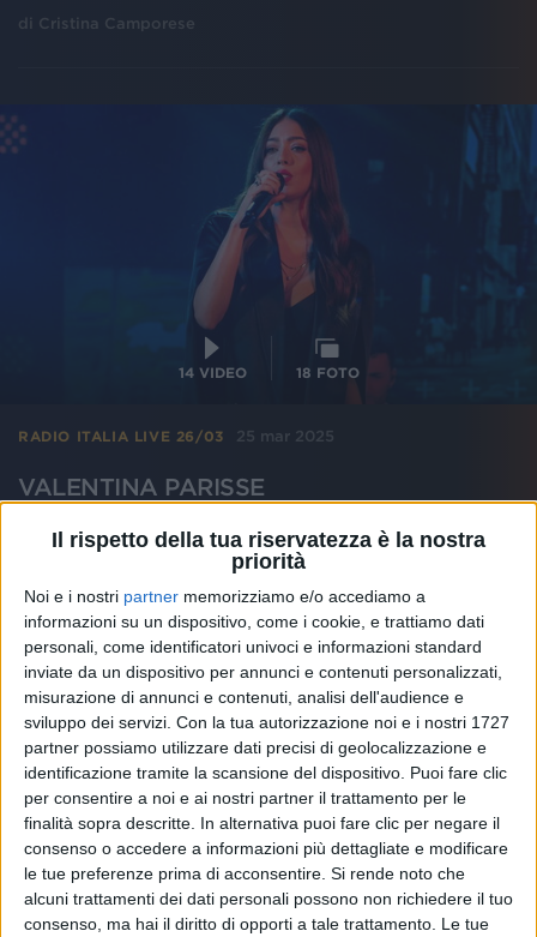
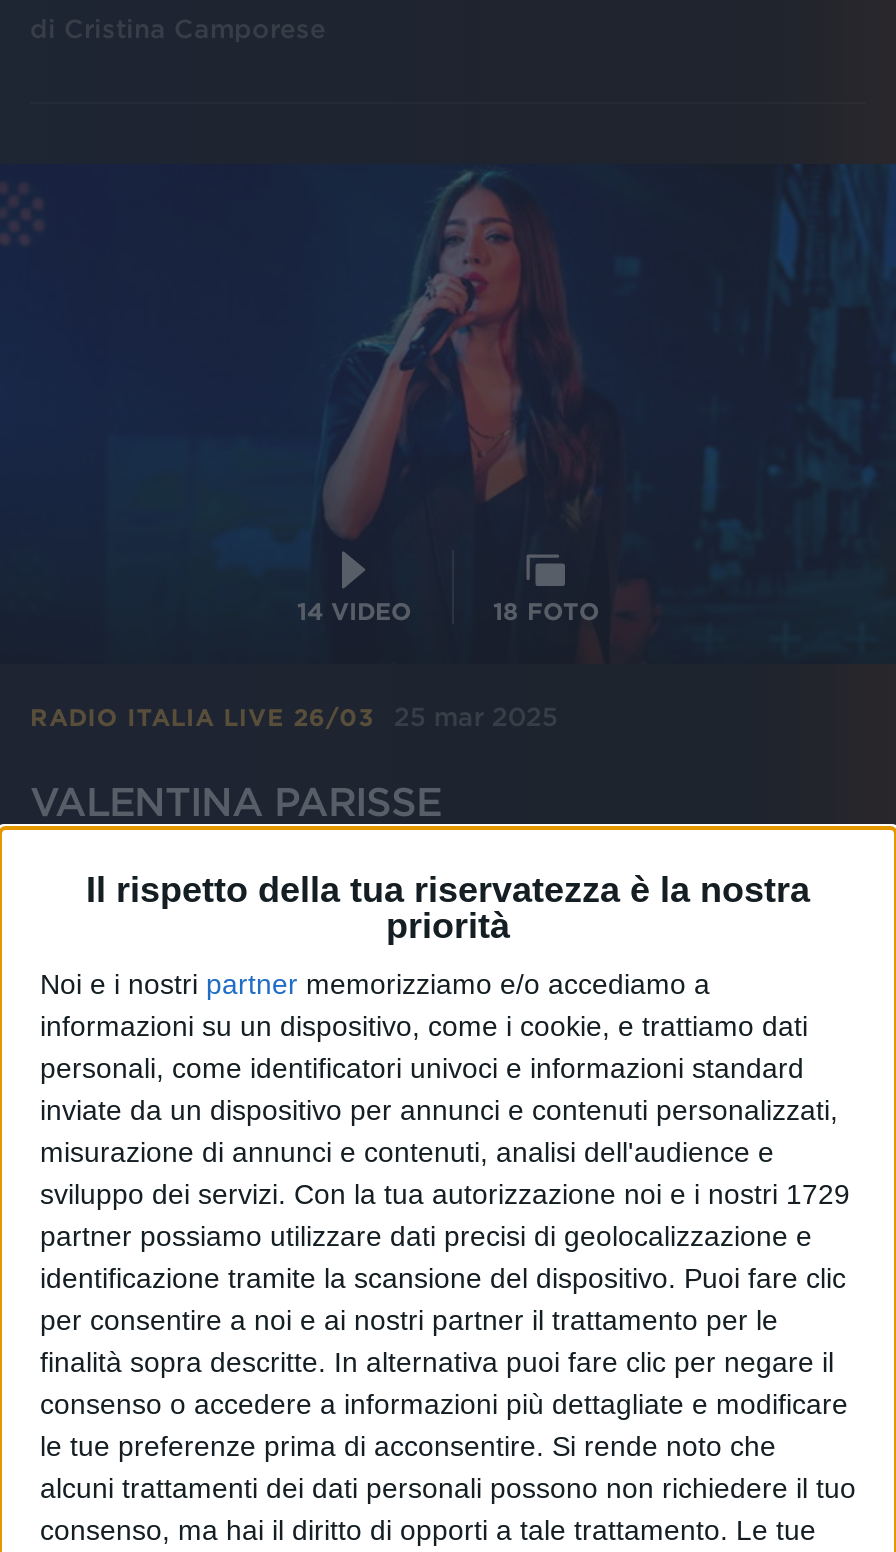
- sviluppo dei servizi. Con la tua autorizzazione noi e i nostri 1727
+ sviluppo dei servizi. Con la tua autorizzazione noi e i nostri 1729
